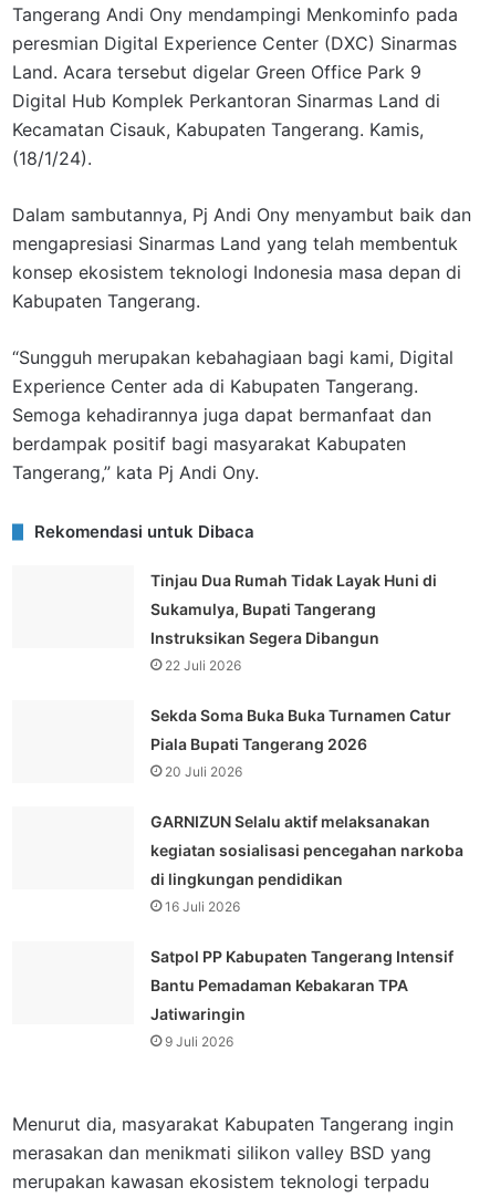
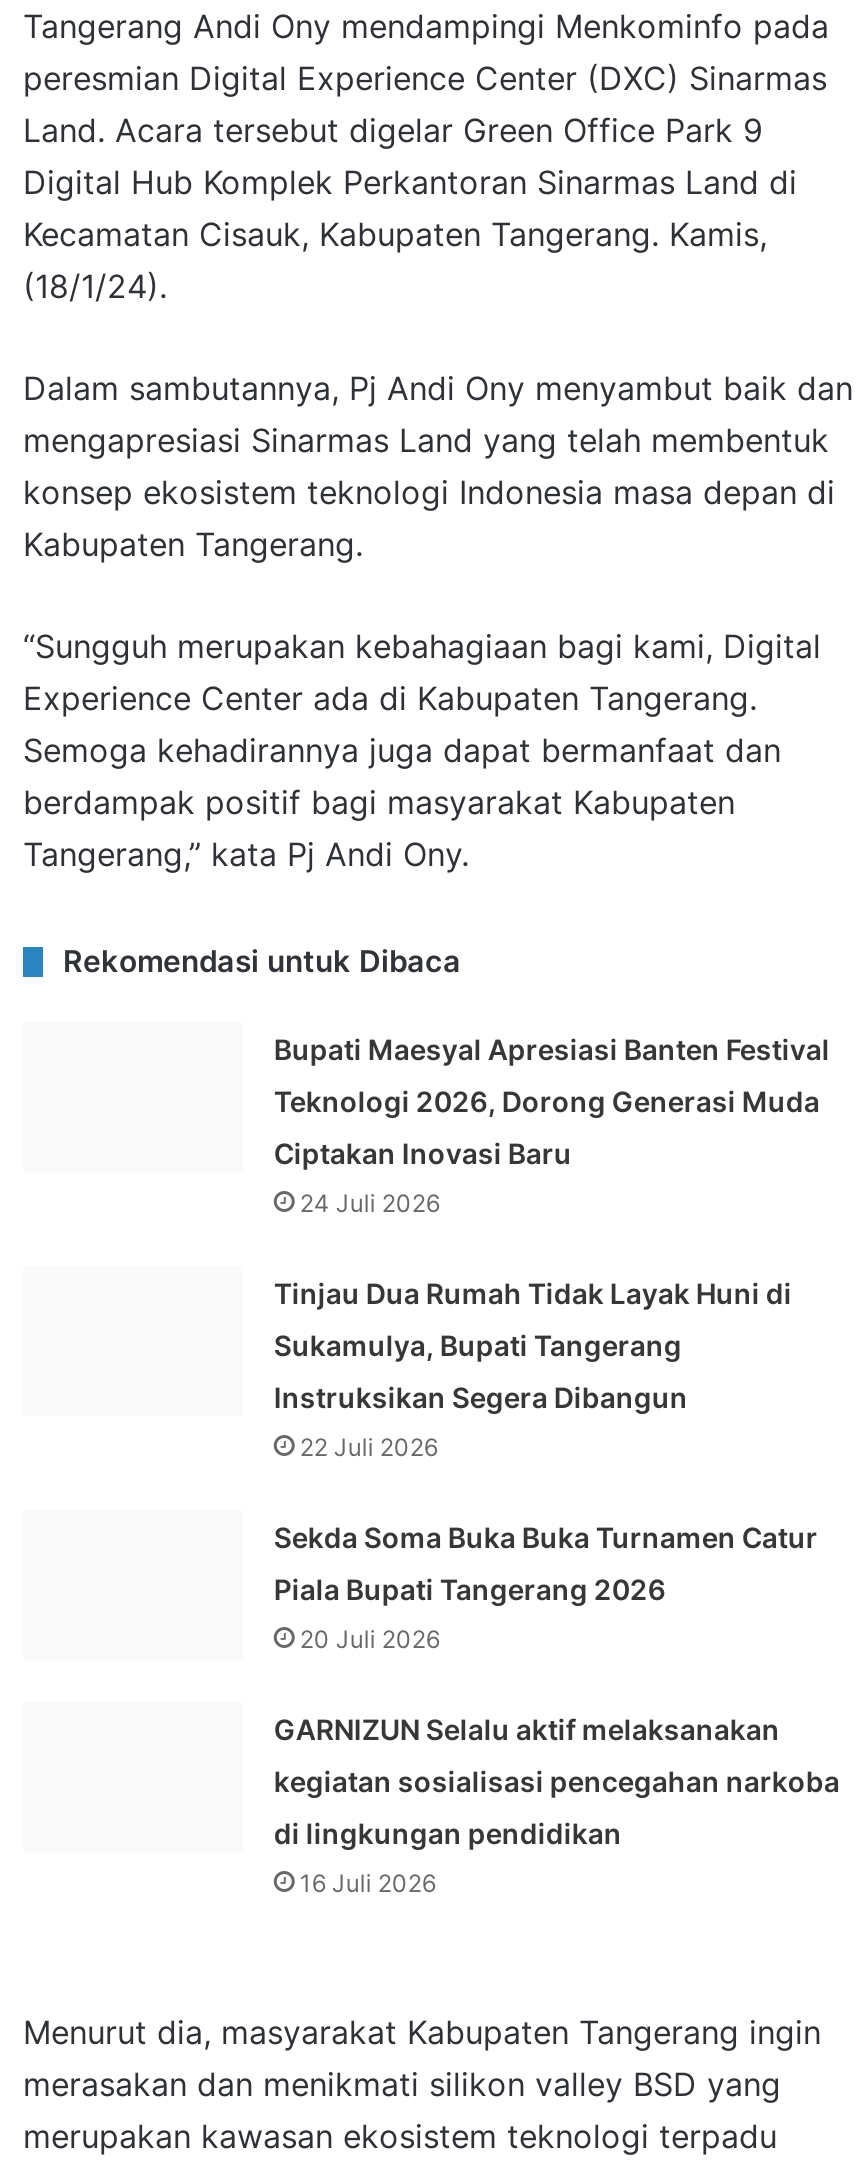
+ Bupati Maesyal Apresiasi Banten Festival
+ Teknologi 2026, Dorong Generasi Muda
+ Ciptakan Inovasi Baru
+ 24 Juli 2026

moved down: Tinjau Dua Rumah Tidak Layak Huni di | Sukamulya, Bupati Tangerang | Instruksikan Segera Dibangun | ... | di lingkungan pendidikan | 16 Juli 2026

- Satpol PP Kabupaten Tangerang Intensif
- Bantu Pemadaman Kebakaran TPA
- Jatiwaringin
- 9 Juli 2026
